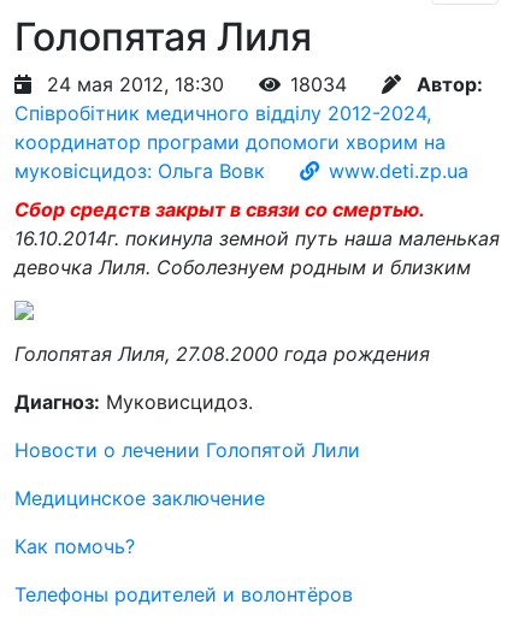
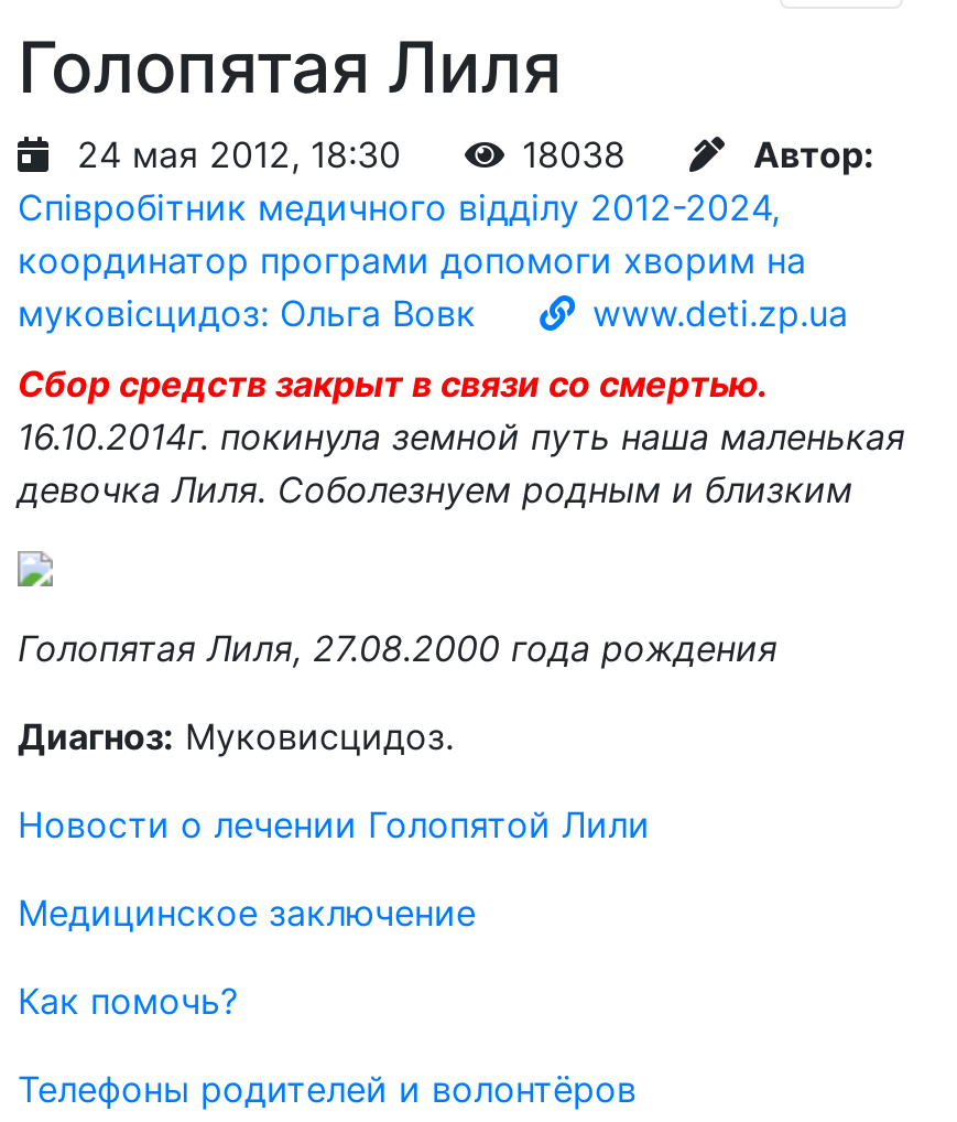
- 18034
+ 18038
